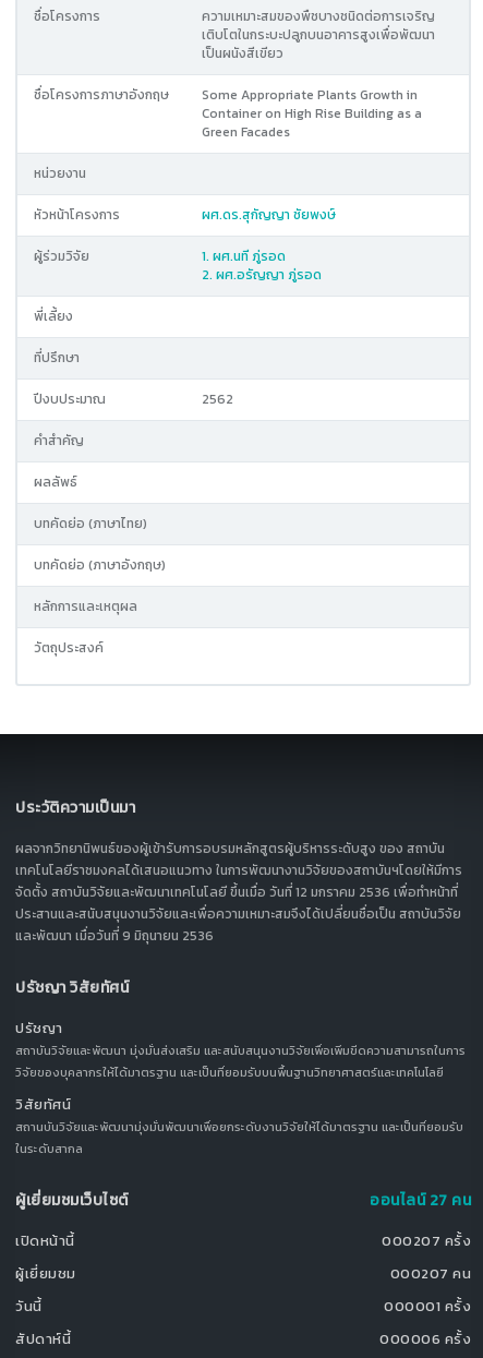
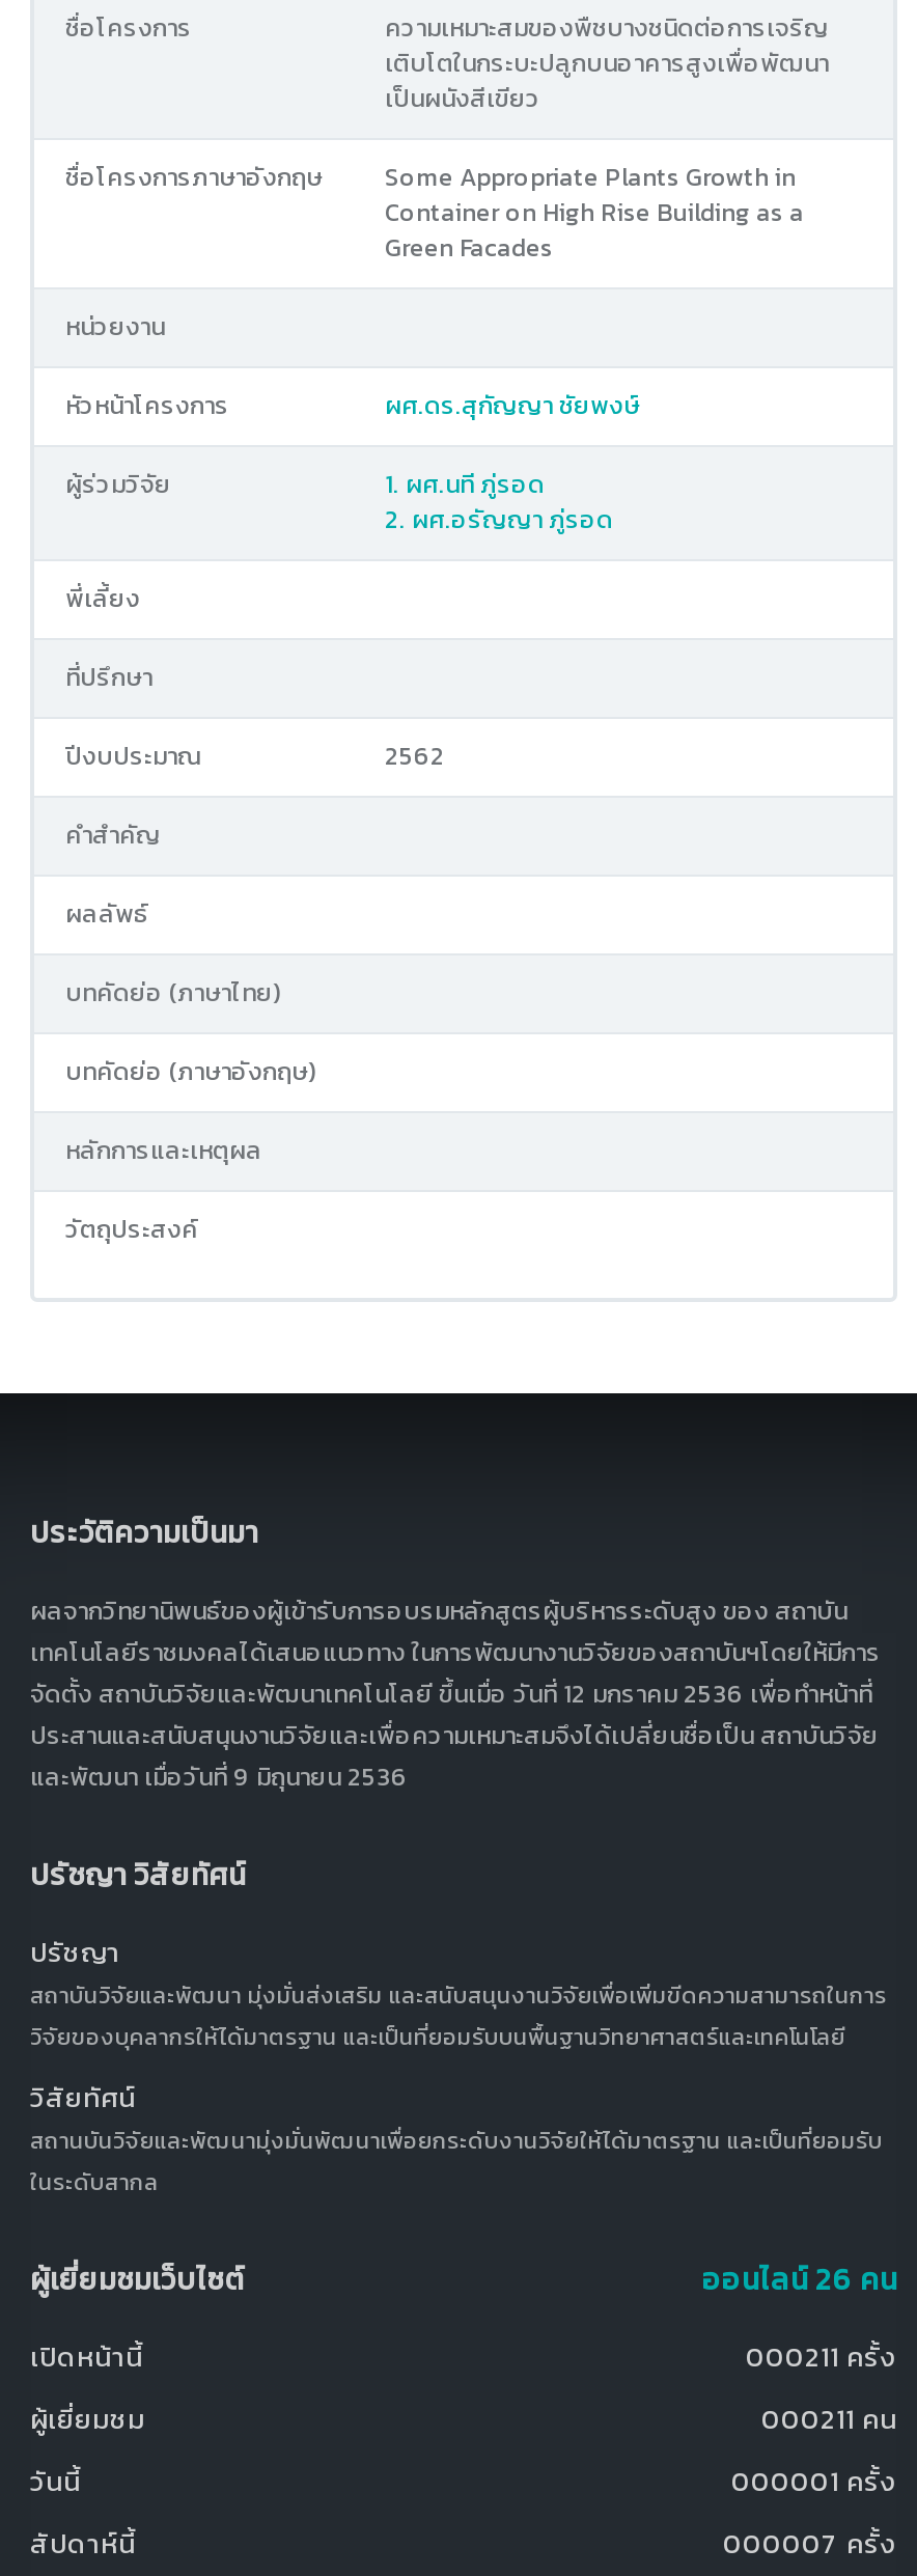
- ออนไลน์ 27 คน
+ ออนไลน์ 26 คน

- 000207 ครั้ง
+ 000211 ครั้ง

- 000207 คน
+ 000211 คน

- 000006 ครั้ง
+ 000007 ครั้ง
